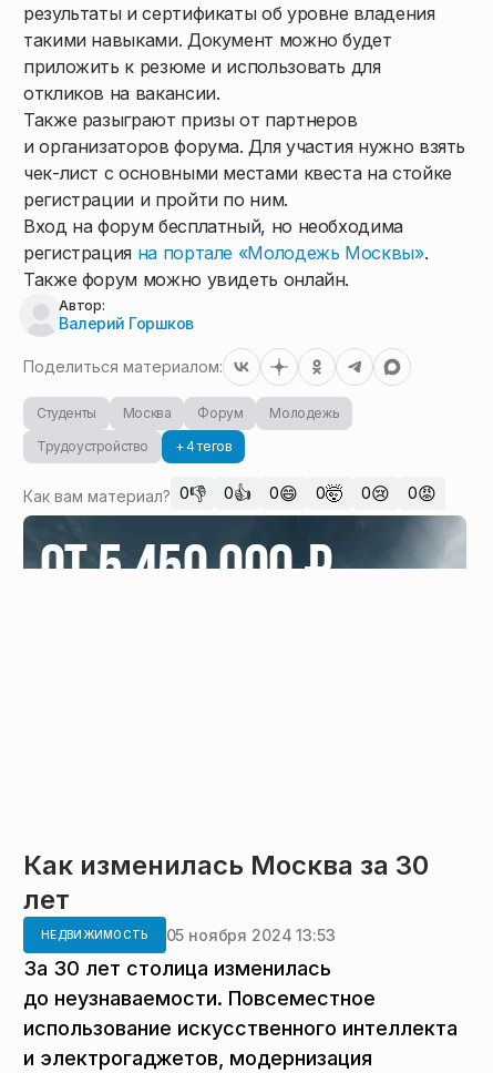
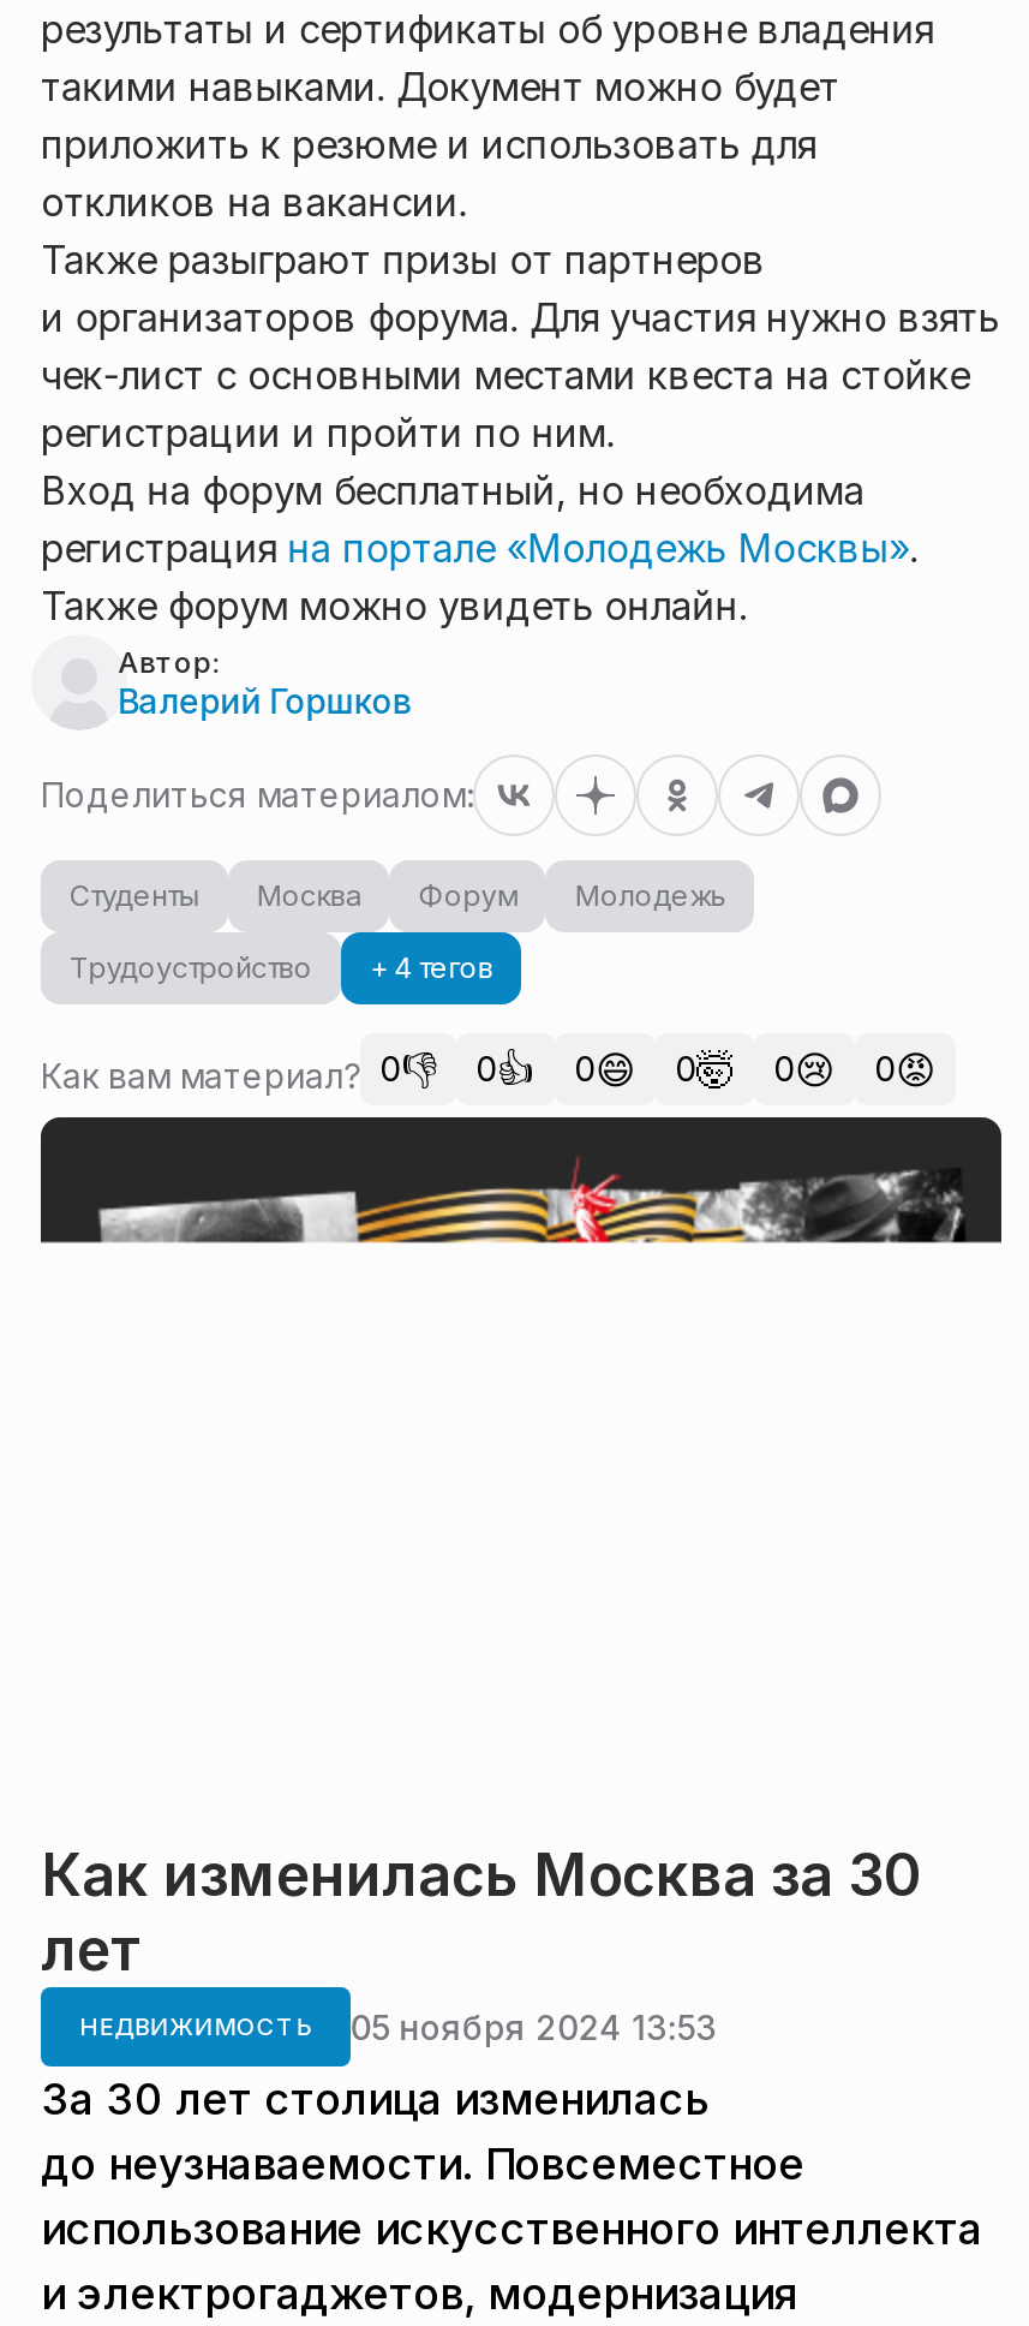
- [image]
+ [image]
